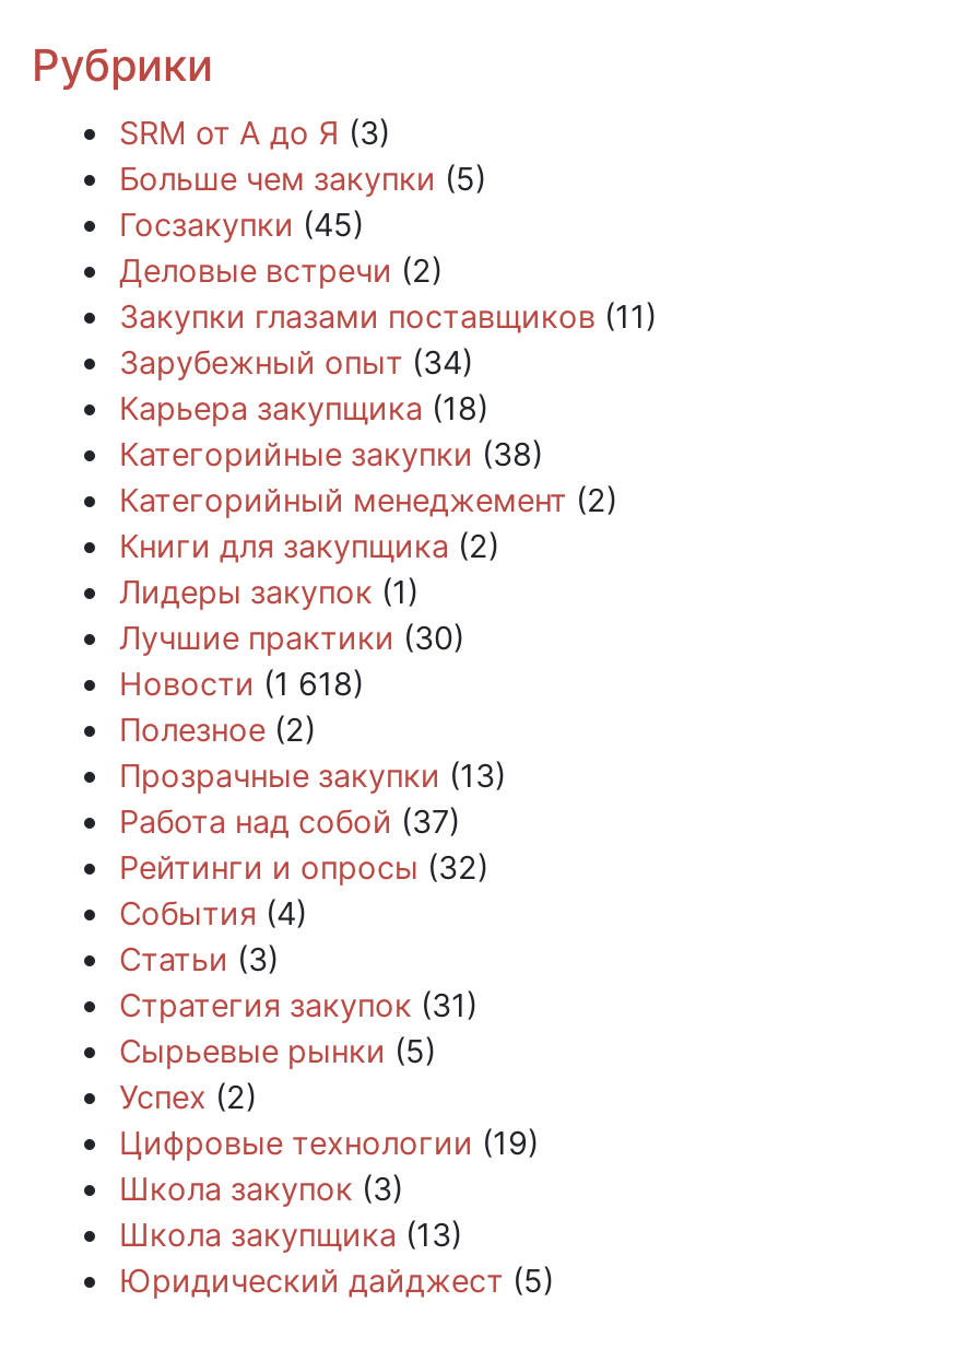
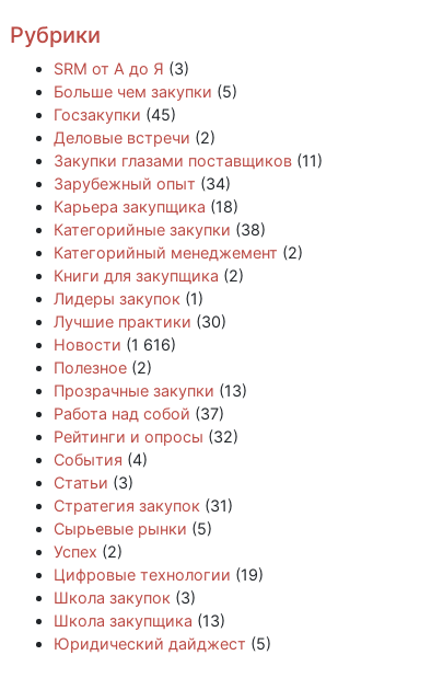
- Новости (1 618)
+ Новости (1 616)
